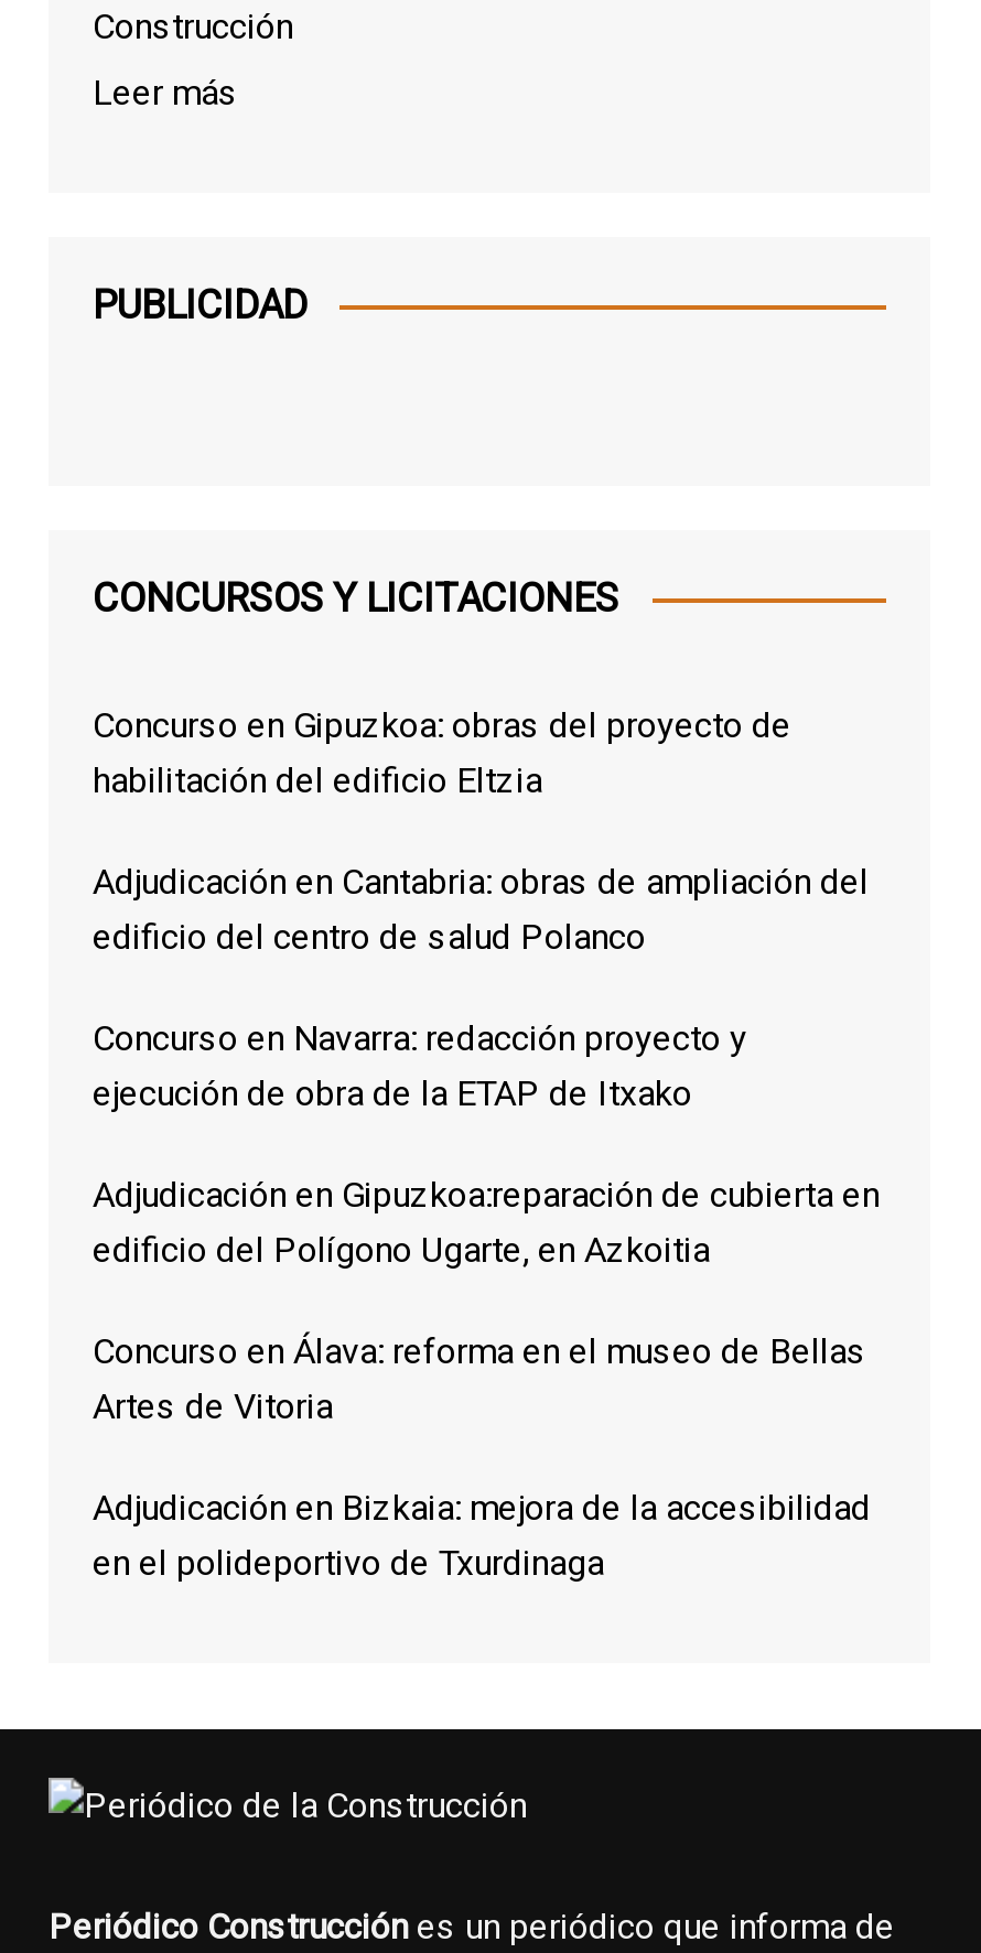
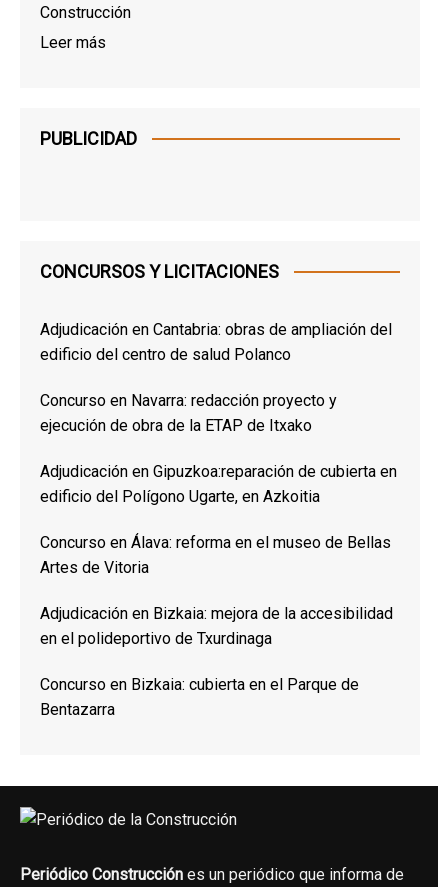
- Concurso en Gipuzkoa: obras del proyecto de
- habilitación del edificio Eltzia

moved up: Adjudicación en Cantabria: obras de ampliación del | edificio del centro de salud Polanco | Concurso en Navarra: redacción proyecto y | ... | Adjudicación en Bizkaia: mejora de la accesibilidad | en el polideportivo de Txurdinaga

+ Concurso en Bizkaia: cubierta en el Parque de
+ Bentazarra
